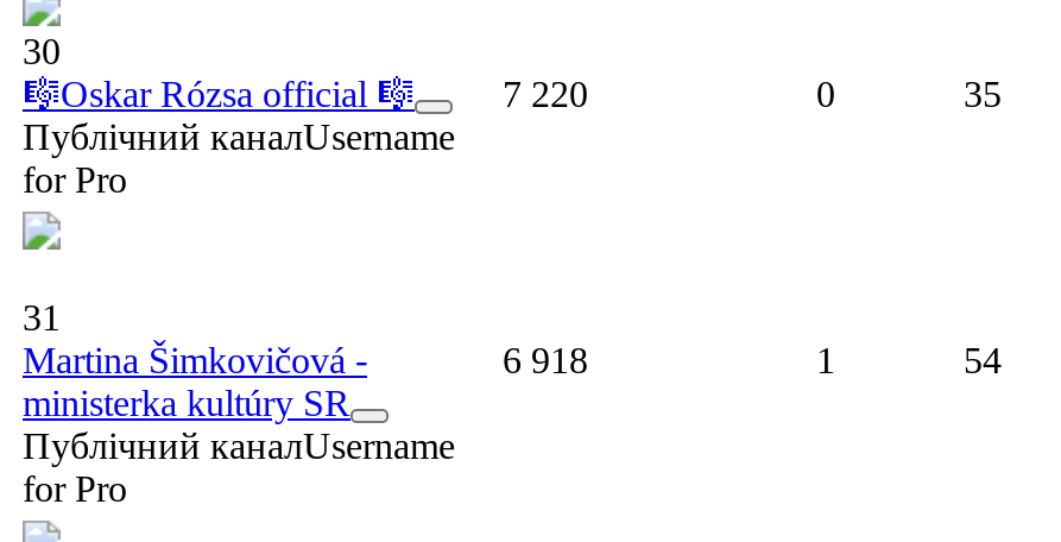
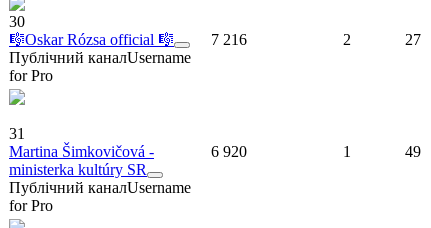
- 7 220
+ 7 216

- 0
+ 2

- 35
+ 27

- 6 918
+ 6 920

- 54
+ 49
